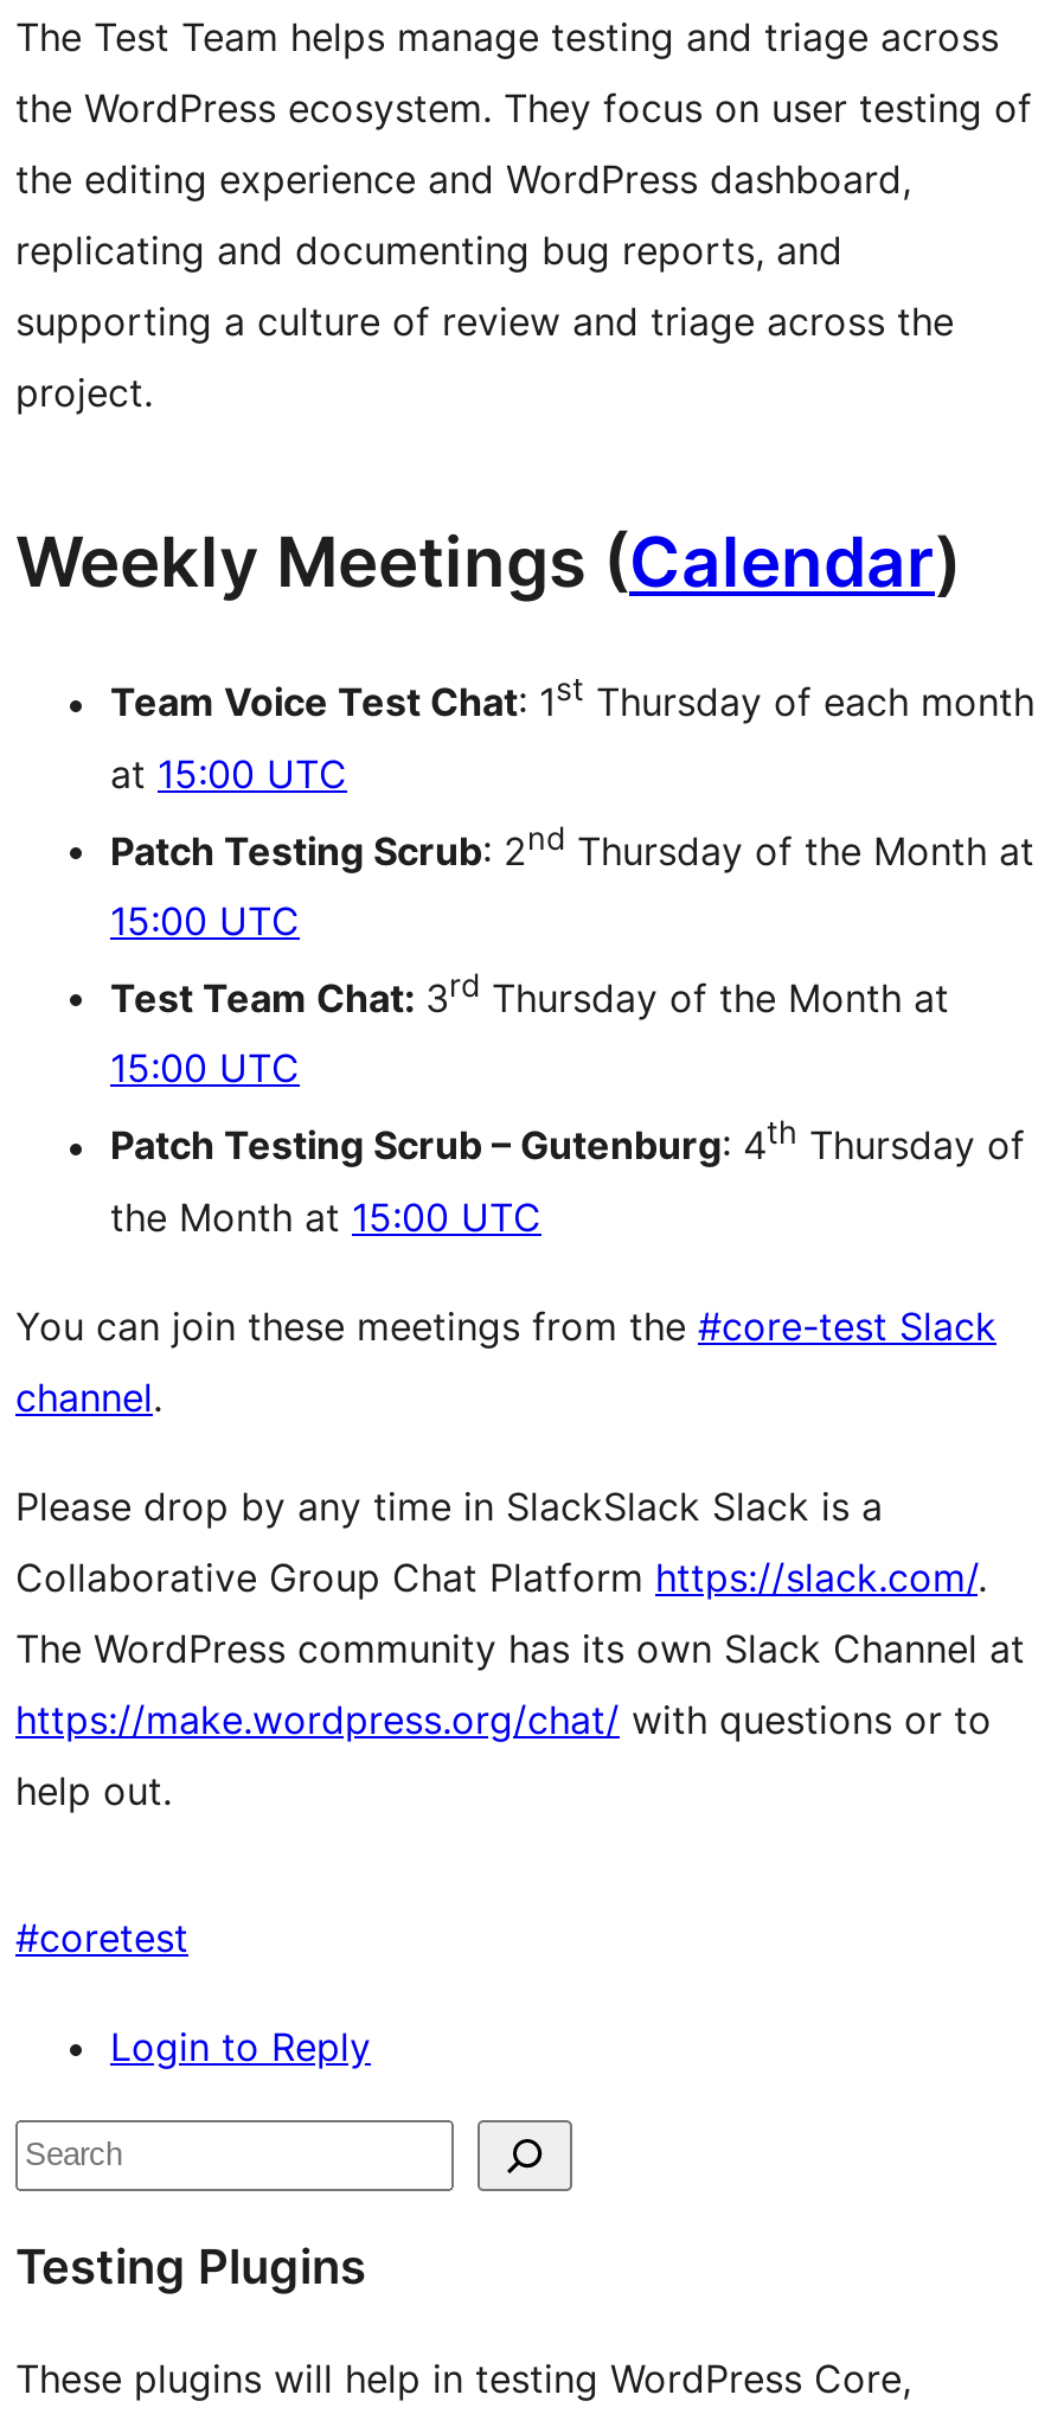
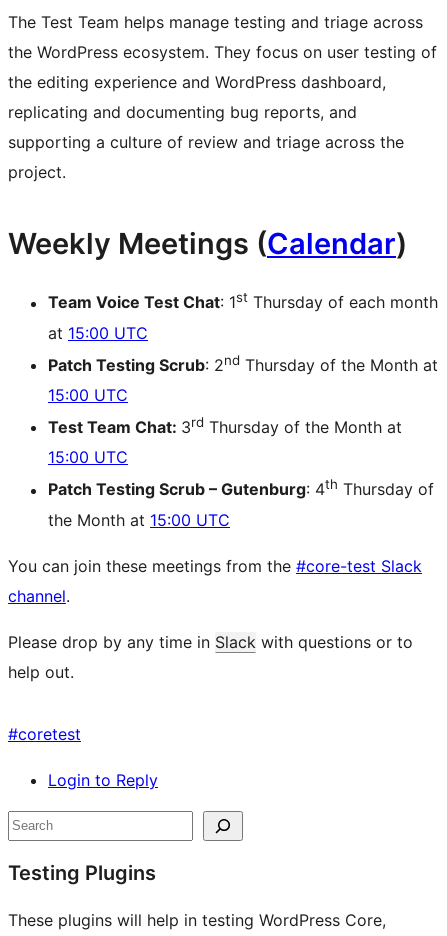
- Please drop by any time in SlackSlack Slack is a
- Collaborative Group Chat Platform https://slack.com/.
- The WordPress community has its own Slack Channel at
- https://make.wordpress.org/chat/ with questions or to
+ Please drop by any time in Slack with questions or to
